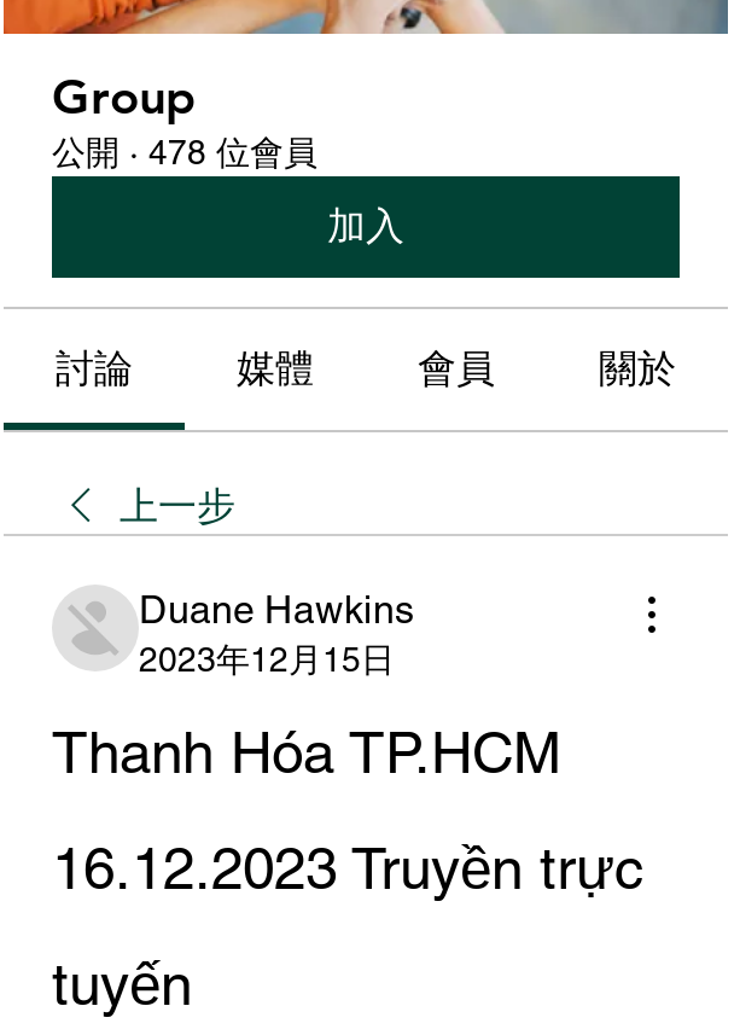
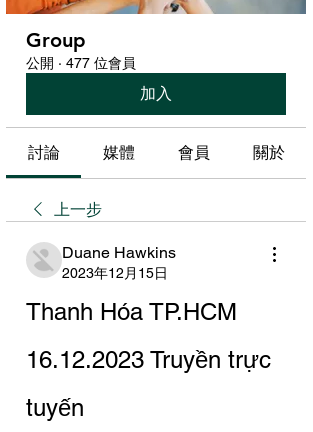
- 公開 · 478 位會員
+ 公開 · 477 位會員
